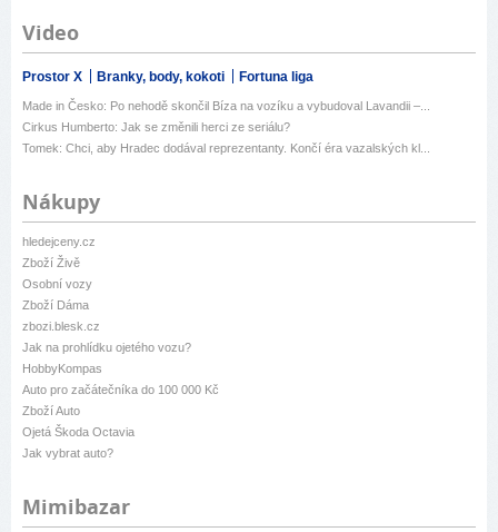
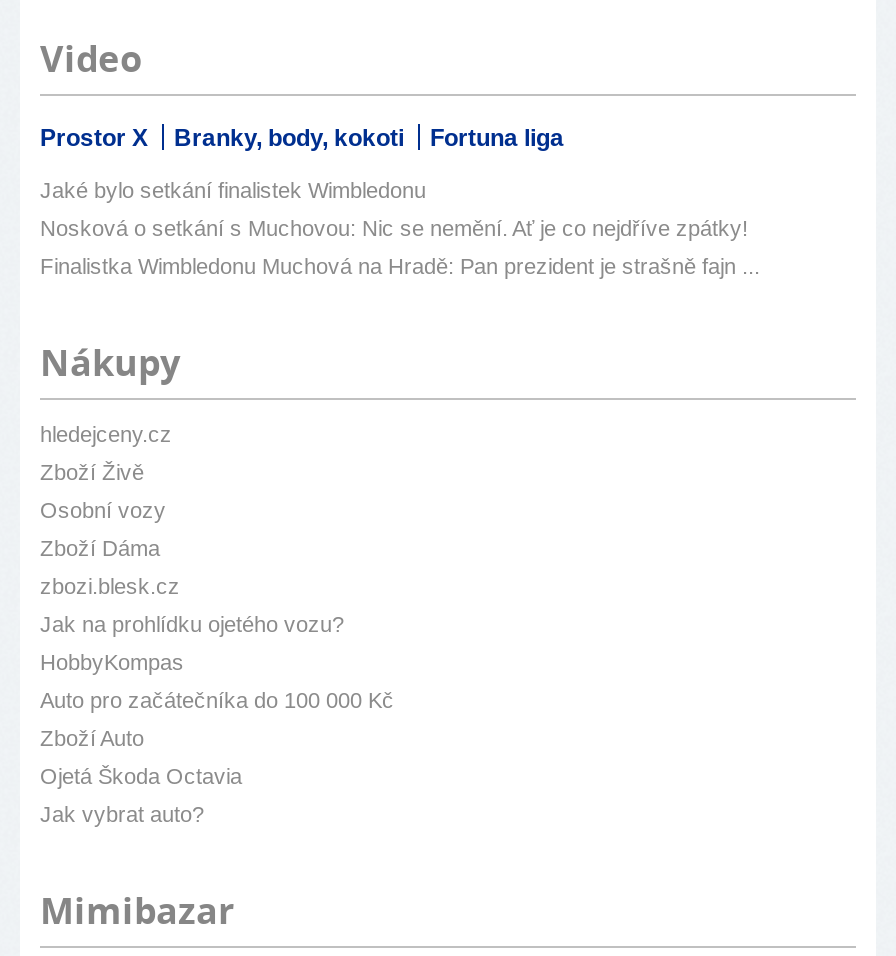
- Made in Česko: Po nehodě skončil Bíza na vozíku a vybudoval Lavandii –...
+ Jaké bylo setkání finalistek Wimbledonu

- Cirkus Humberto: Jak se změnili herci ze seriálu?
+ Nosková o setkání s Muchovou: Nic se nemění. Ať je co nejdříve zpátky!

- Tomek: Chci, aby Hradec dodával reprezentanty. Končí éra vazalských kl...
+ Finalistka Wimbledonu Muchová na Hradě: Pan prezident je strašně fajn ...
